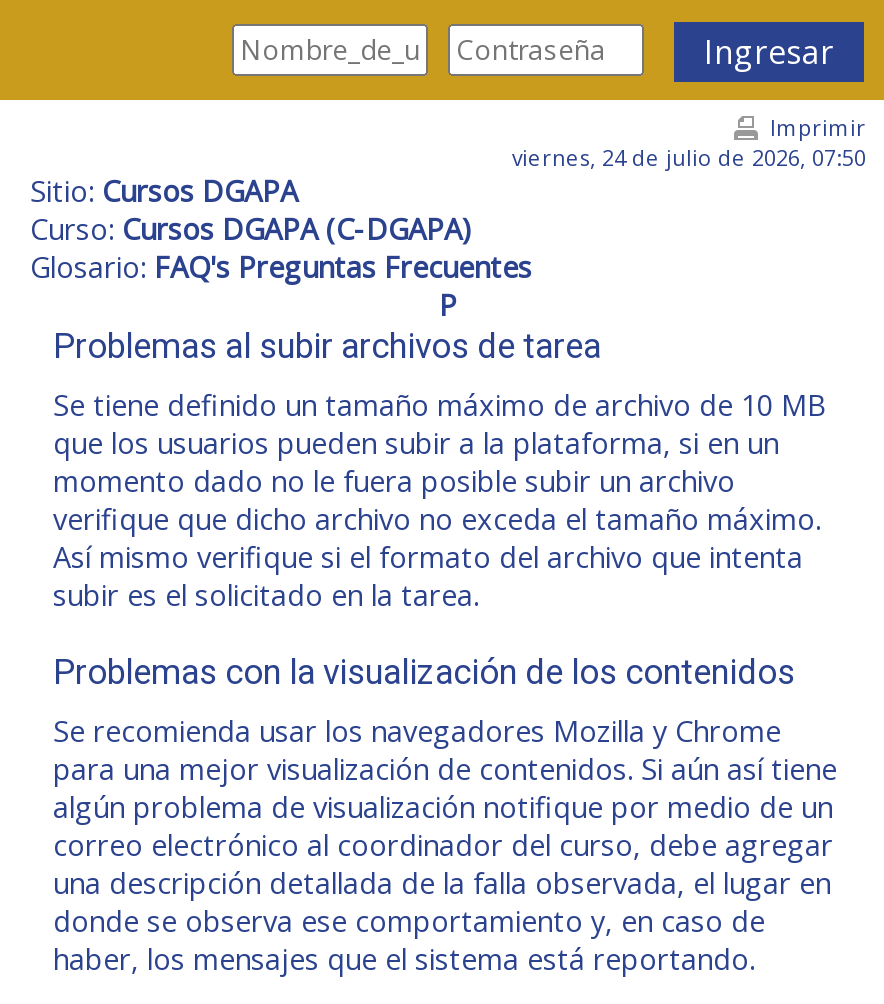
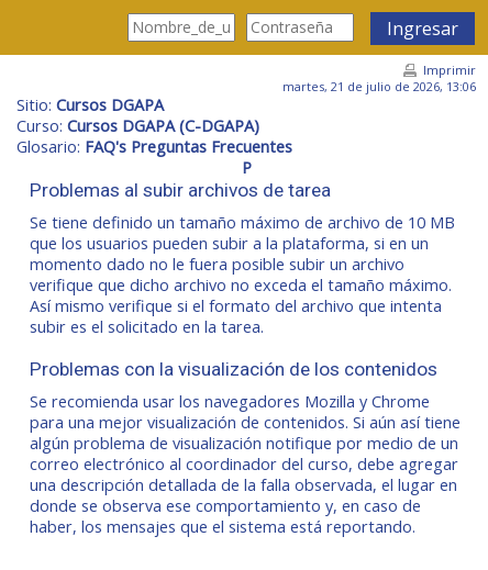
- viernes, 24 de julio de 2026, 07:50
+ martes, 21 de julio de 2026, 13:06
